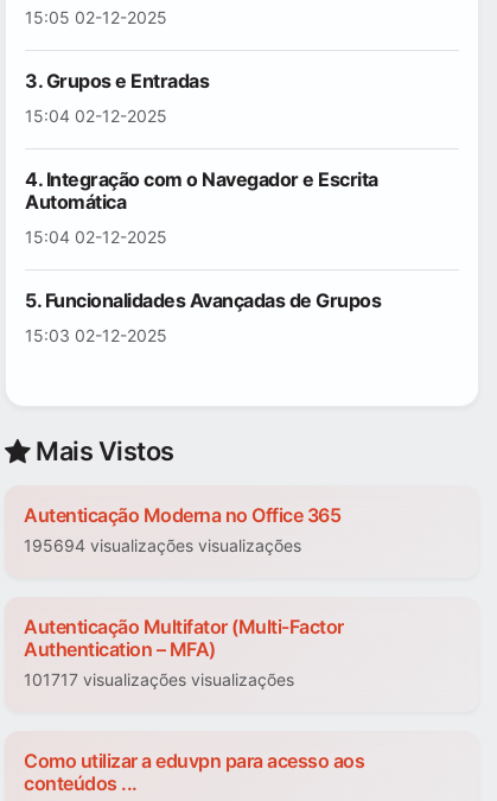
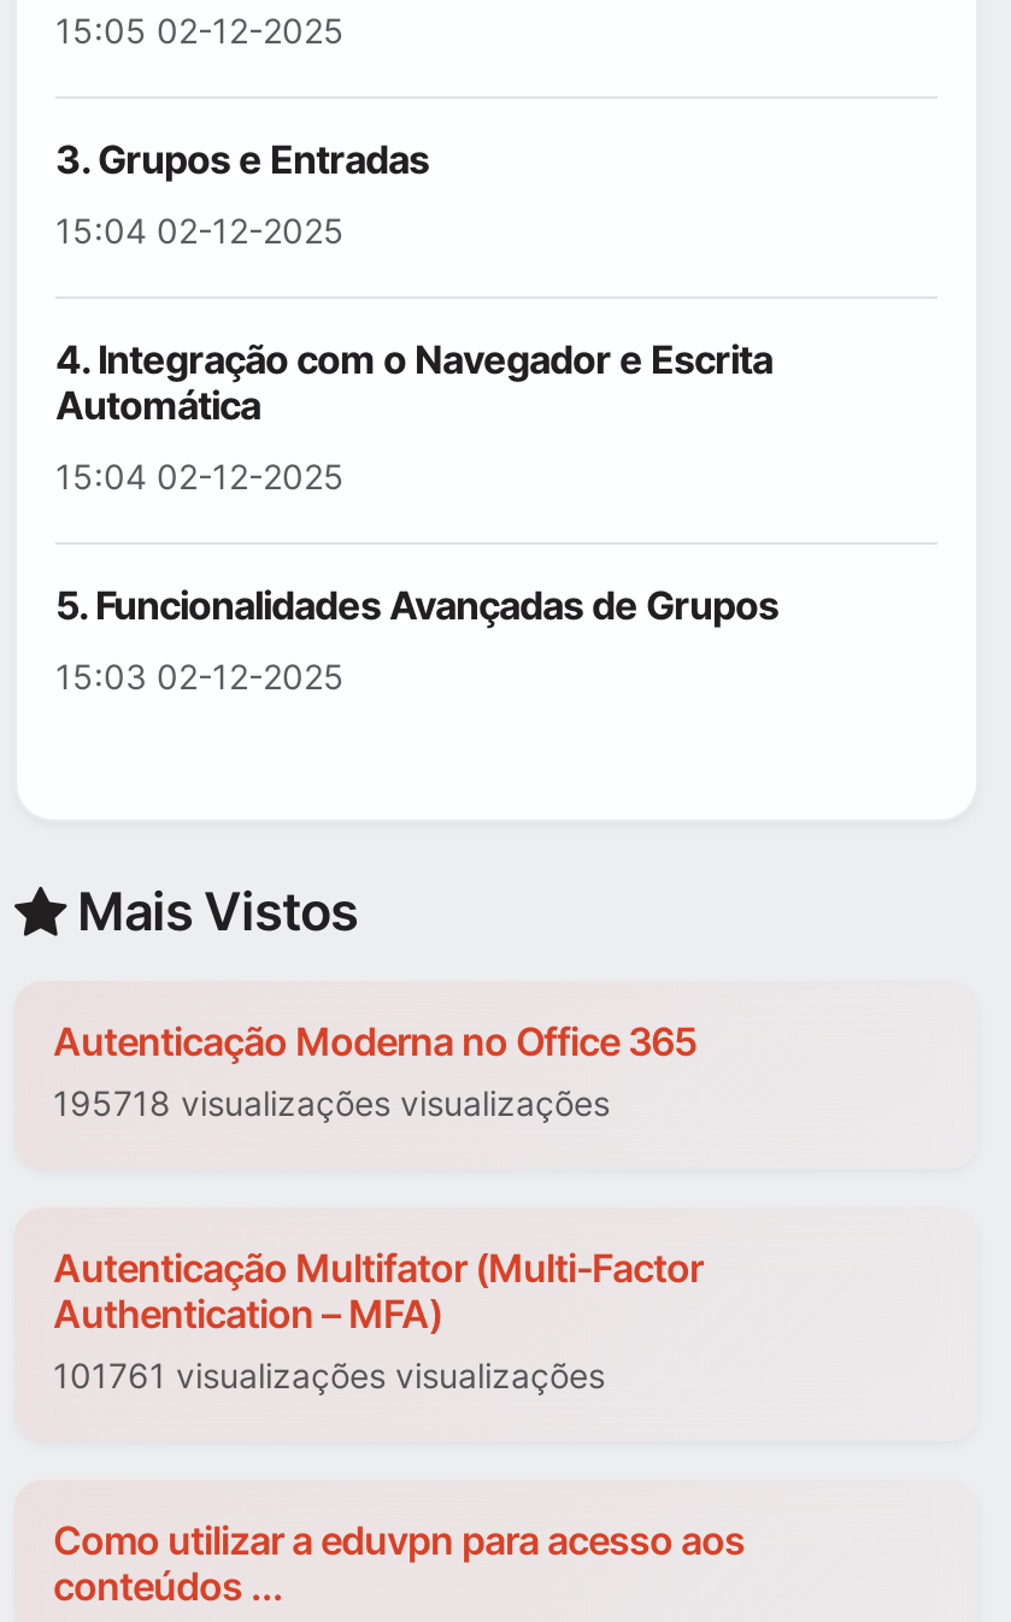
- 195694 visualizações visualizações
+ 195718 visualizações visualizações

- 101717 visualizações visualizações
+ 101761 visualizações visualizações
